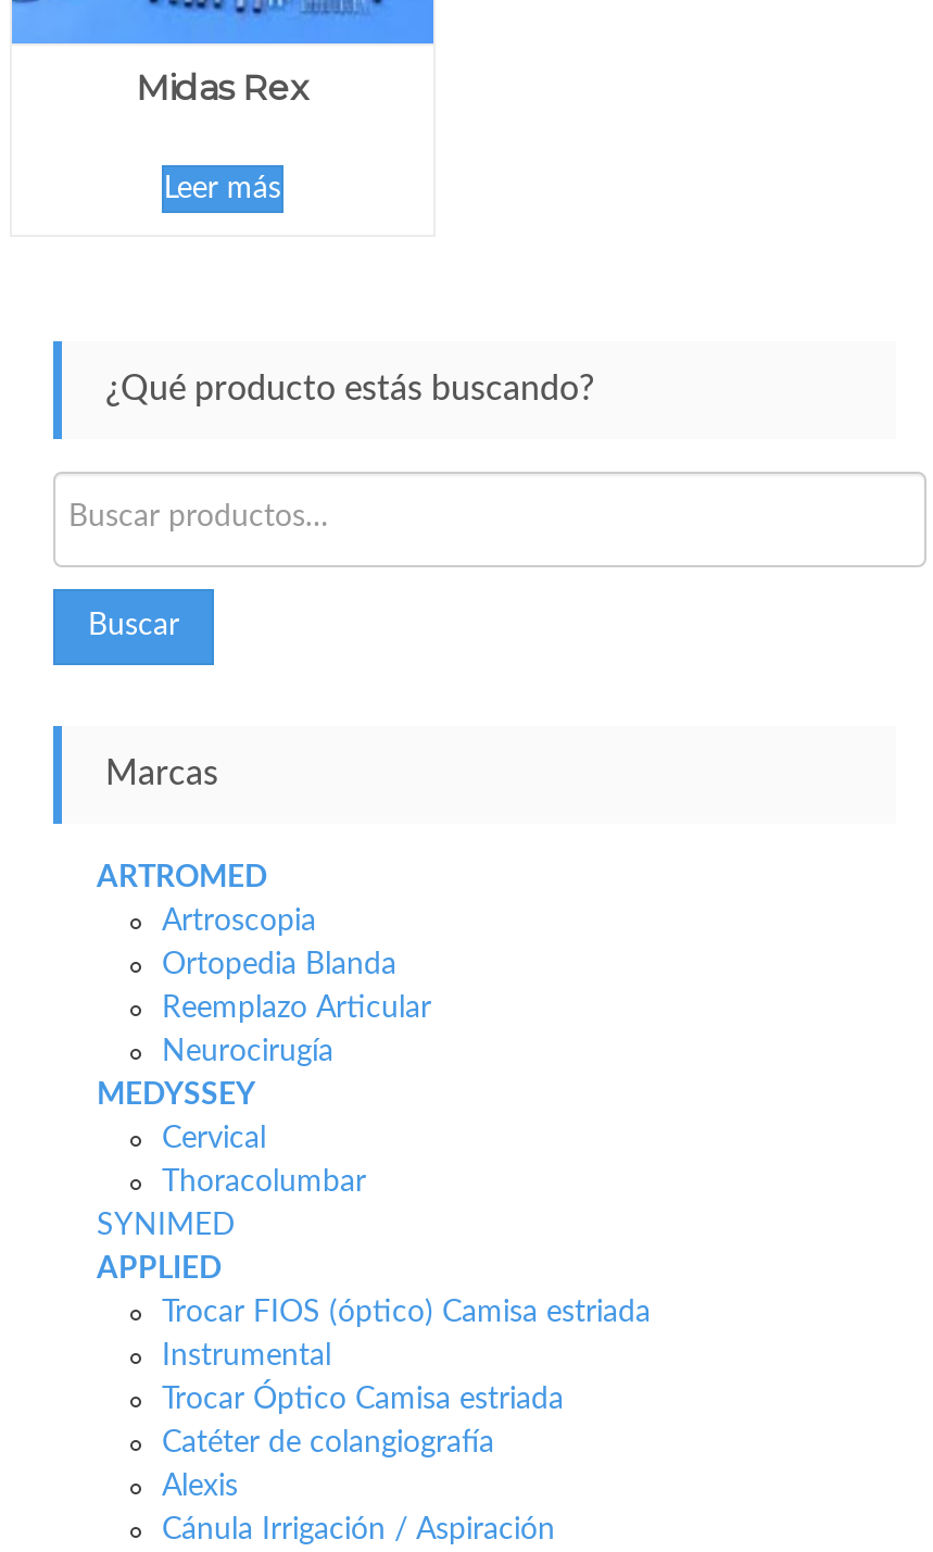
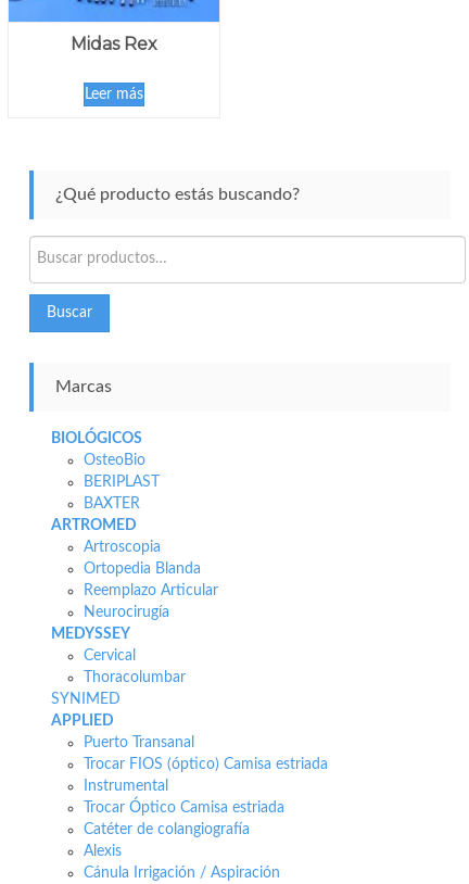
+ BIOLÓGICOS
+ OsteoBio
+ BERIPLAST
+ BAXTER

+ Puerto Transanal
